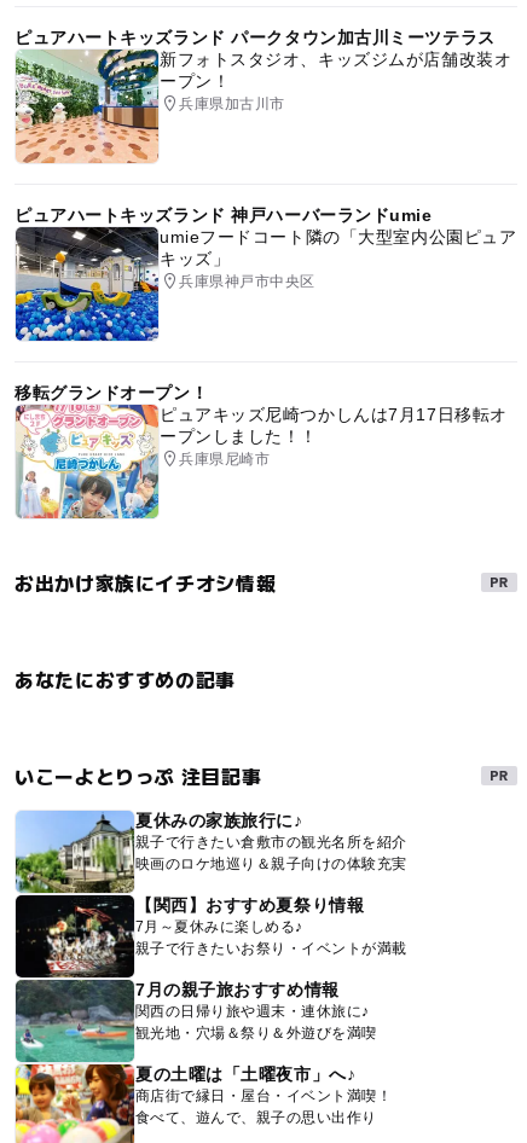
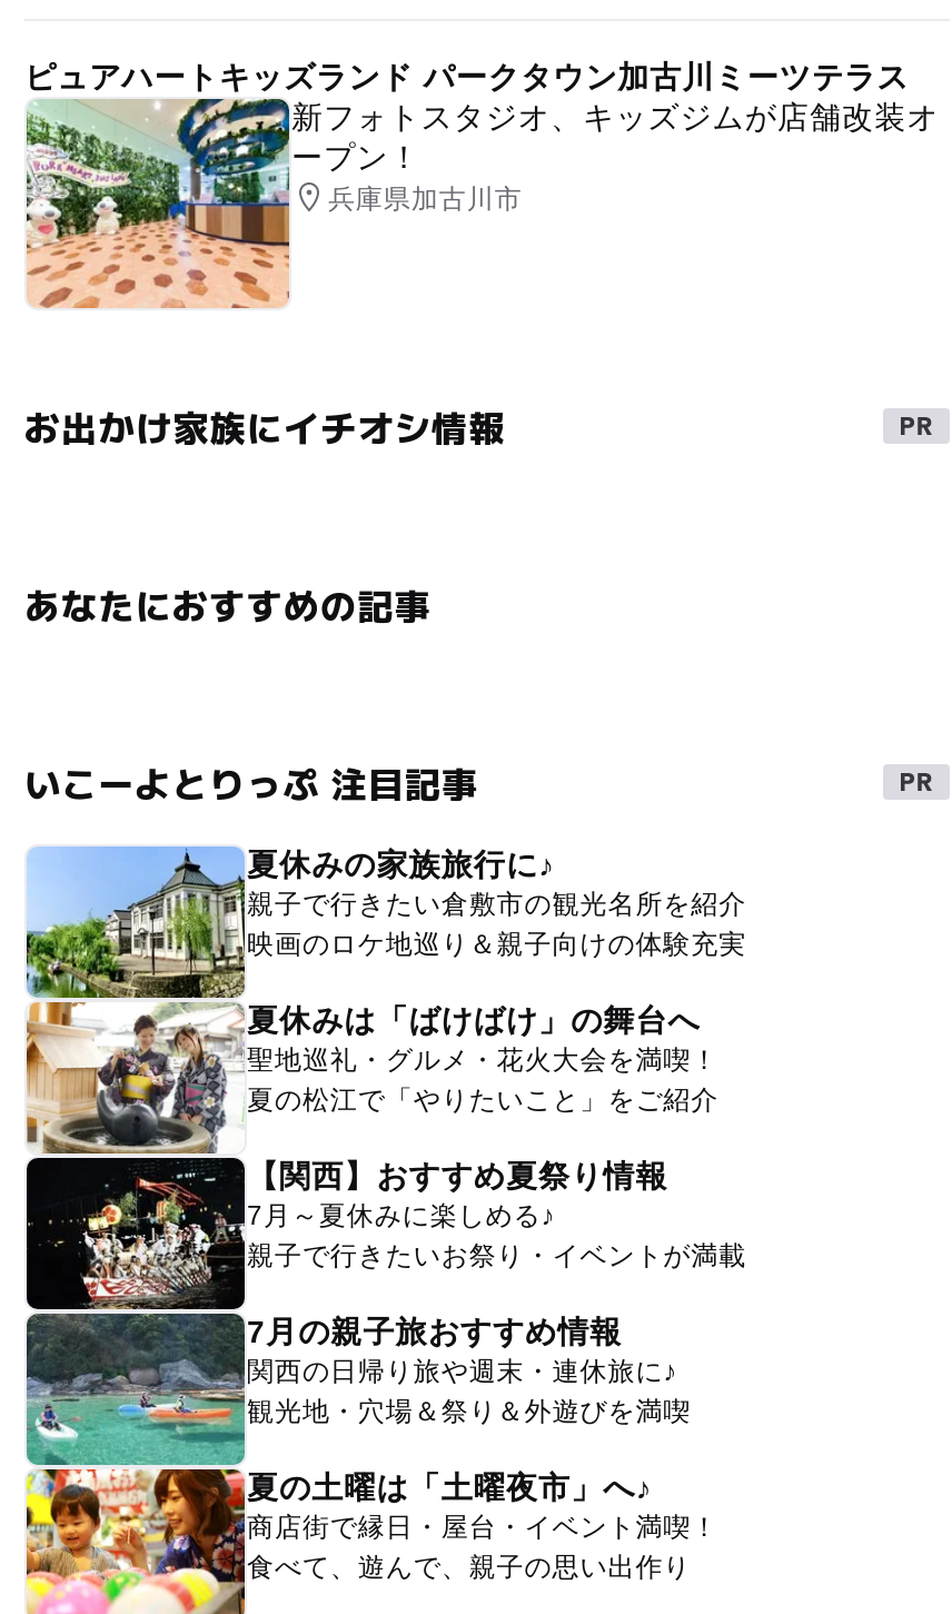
- [image]
- ピュアハートキッズランド 神戸ハーバーランドumie
- umieフードコート隣の「大型室内公園ピュア
- キッズ」
- 兵庫県神戸市中央区

- [image]
- 移転グランドオープン！
- ピュアキッズ尼崎つかしんは7月17日移転オ
- ープンしました！！
- 兵庫県尼崎市

moved up: お出かけ家族にイチオシ情報 | あなたにおすすめの記事 | いこーよとりっぷ 注目記事 | 親子で行きたい倉敷市の観光名所を紹介 | 映画のロケ地巡り＆親子向けの体験充実

+ [image]
+ 夏休みは「ばけばけ」の舞台へ
+ 聖地巡礼・グルメ・花火大会を満喫！
+ 夏の松江で「やりたいこと」をご紹介
